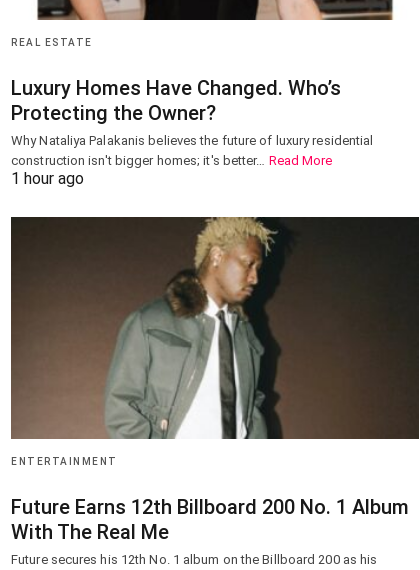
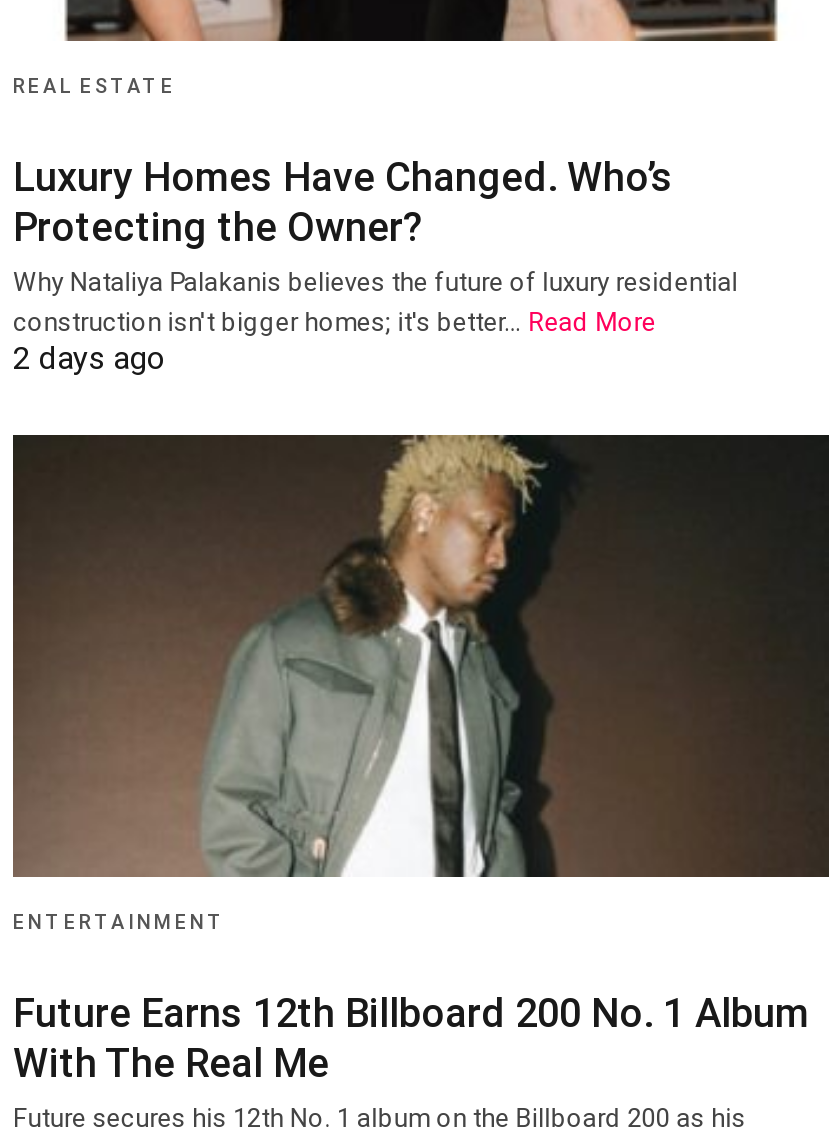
- 1 hour ago
+ 2 days ago
